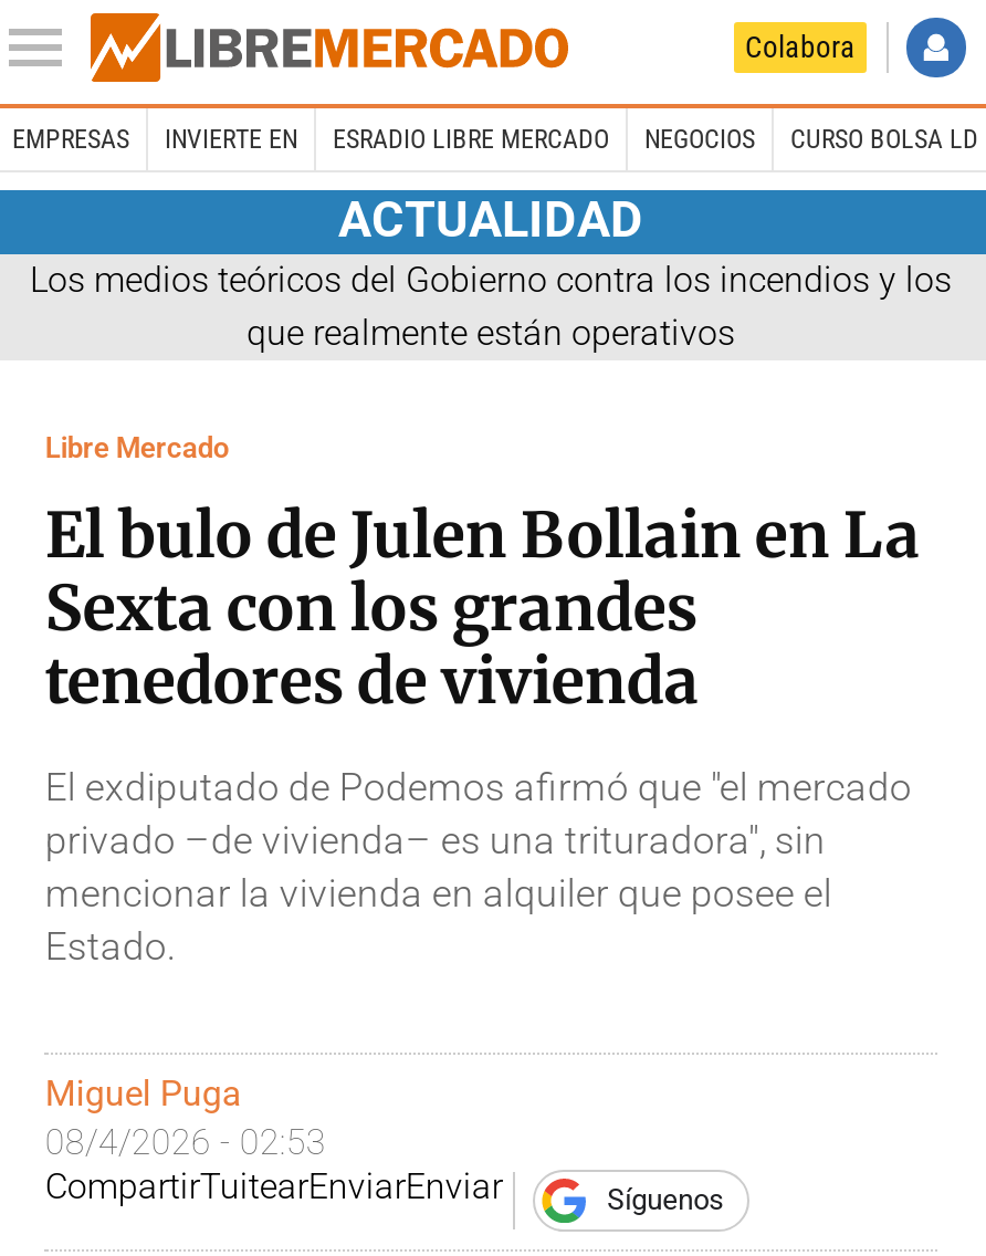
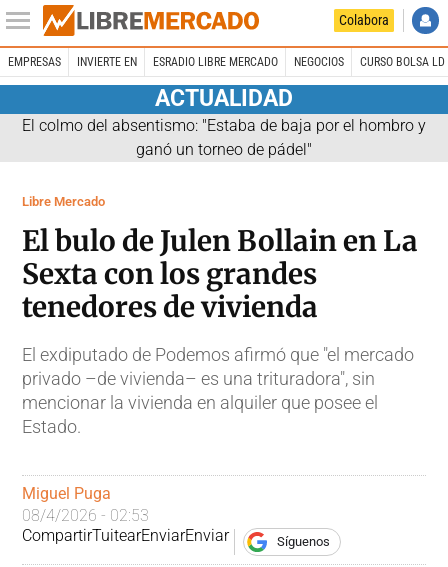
- Los medios teóricos del Gobierno contra los incendios y los
- que realmente están operativos
+ El colmo del absentismo: "Estaba de baja por el hombro y
+ ganó un torneo de pádel"
